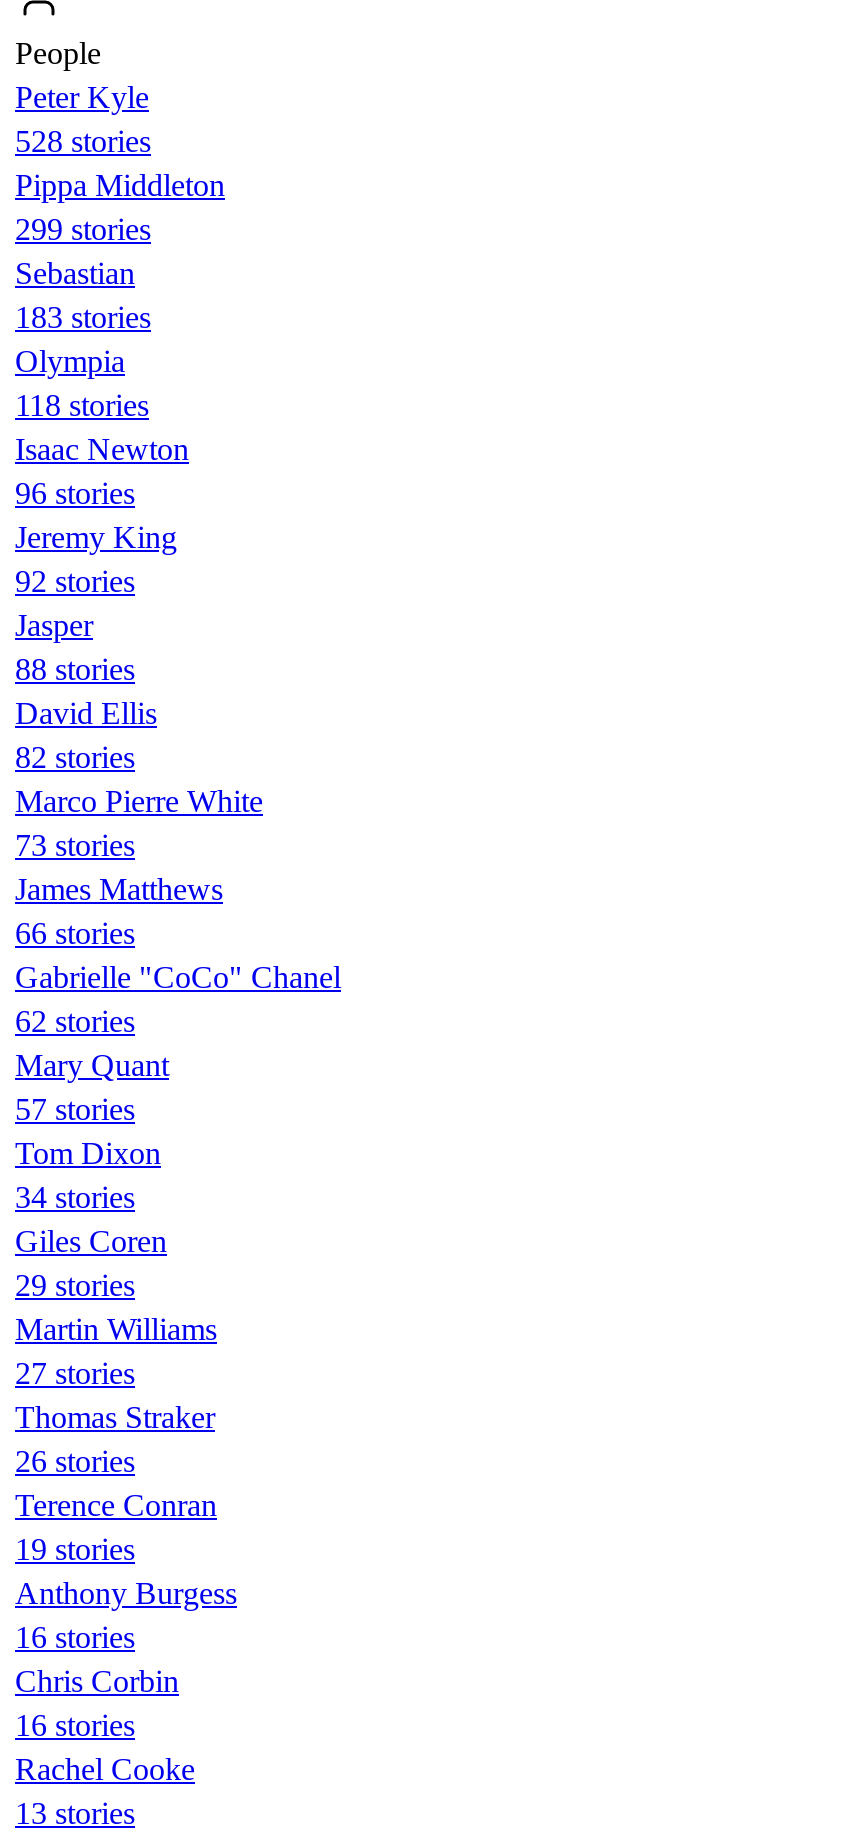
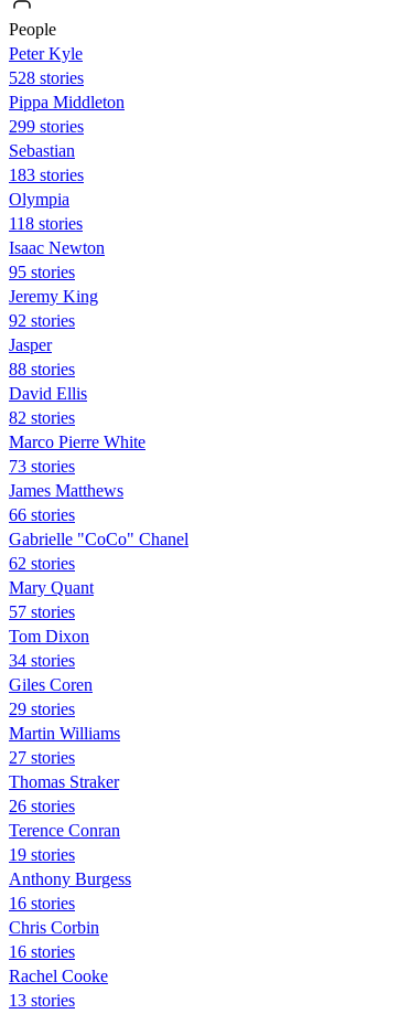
- 96 stories
+ 95 stories
